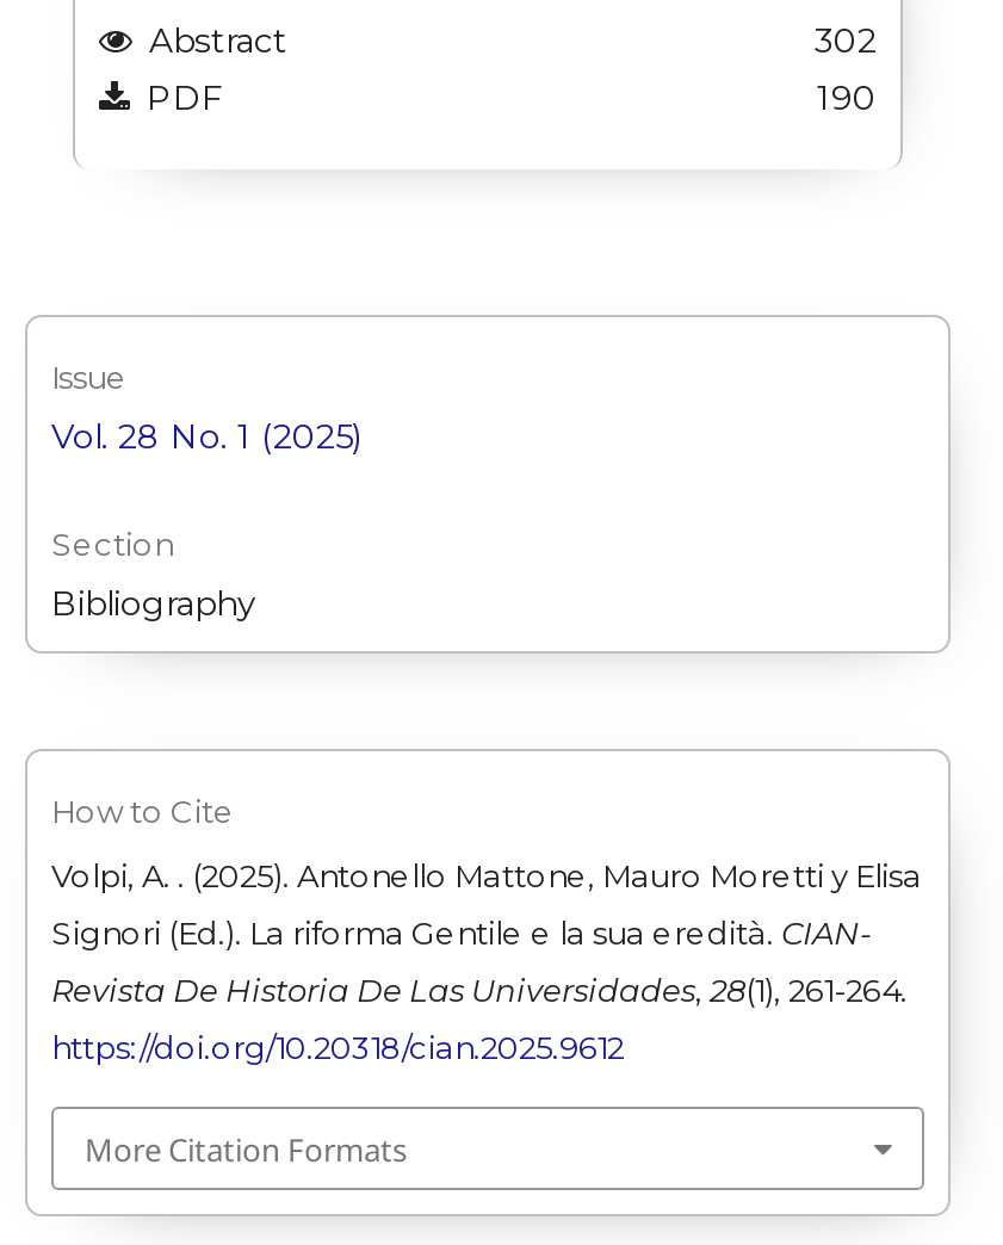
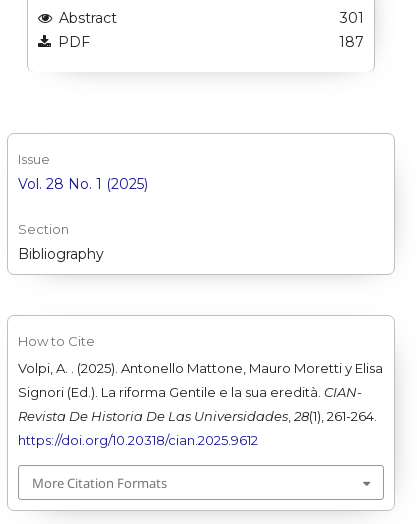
- 302
+ 301

- 190
+ 187
